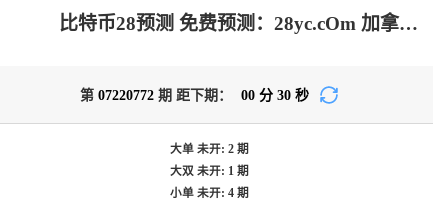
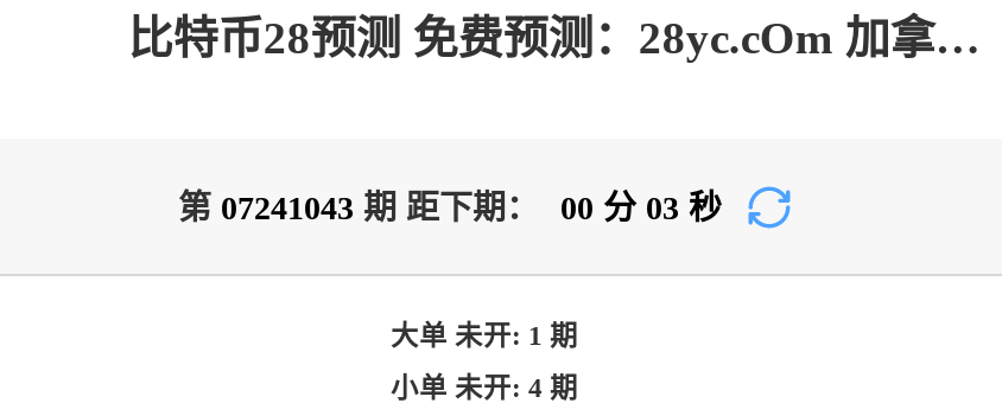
- 第07220772期 距下期： 00分 30秒
+ 第07241043期 距下期： 00分 03秒

- 大单未开: 2期
- 大双未开: 1期
+ 大单未开: 1期
